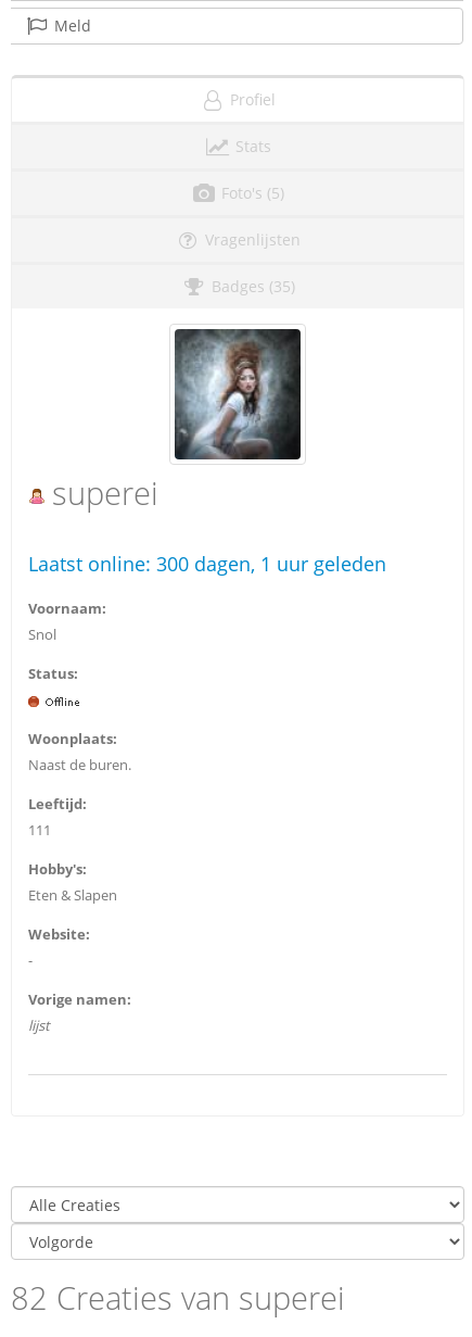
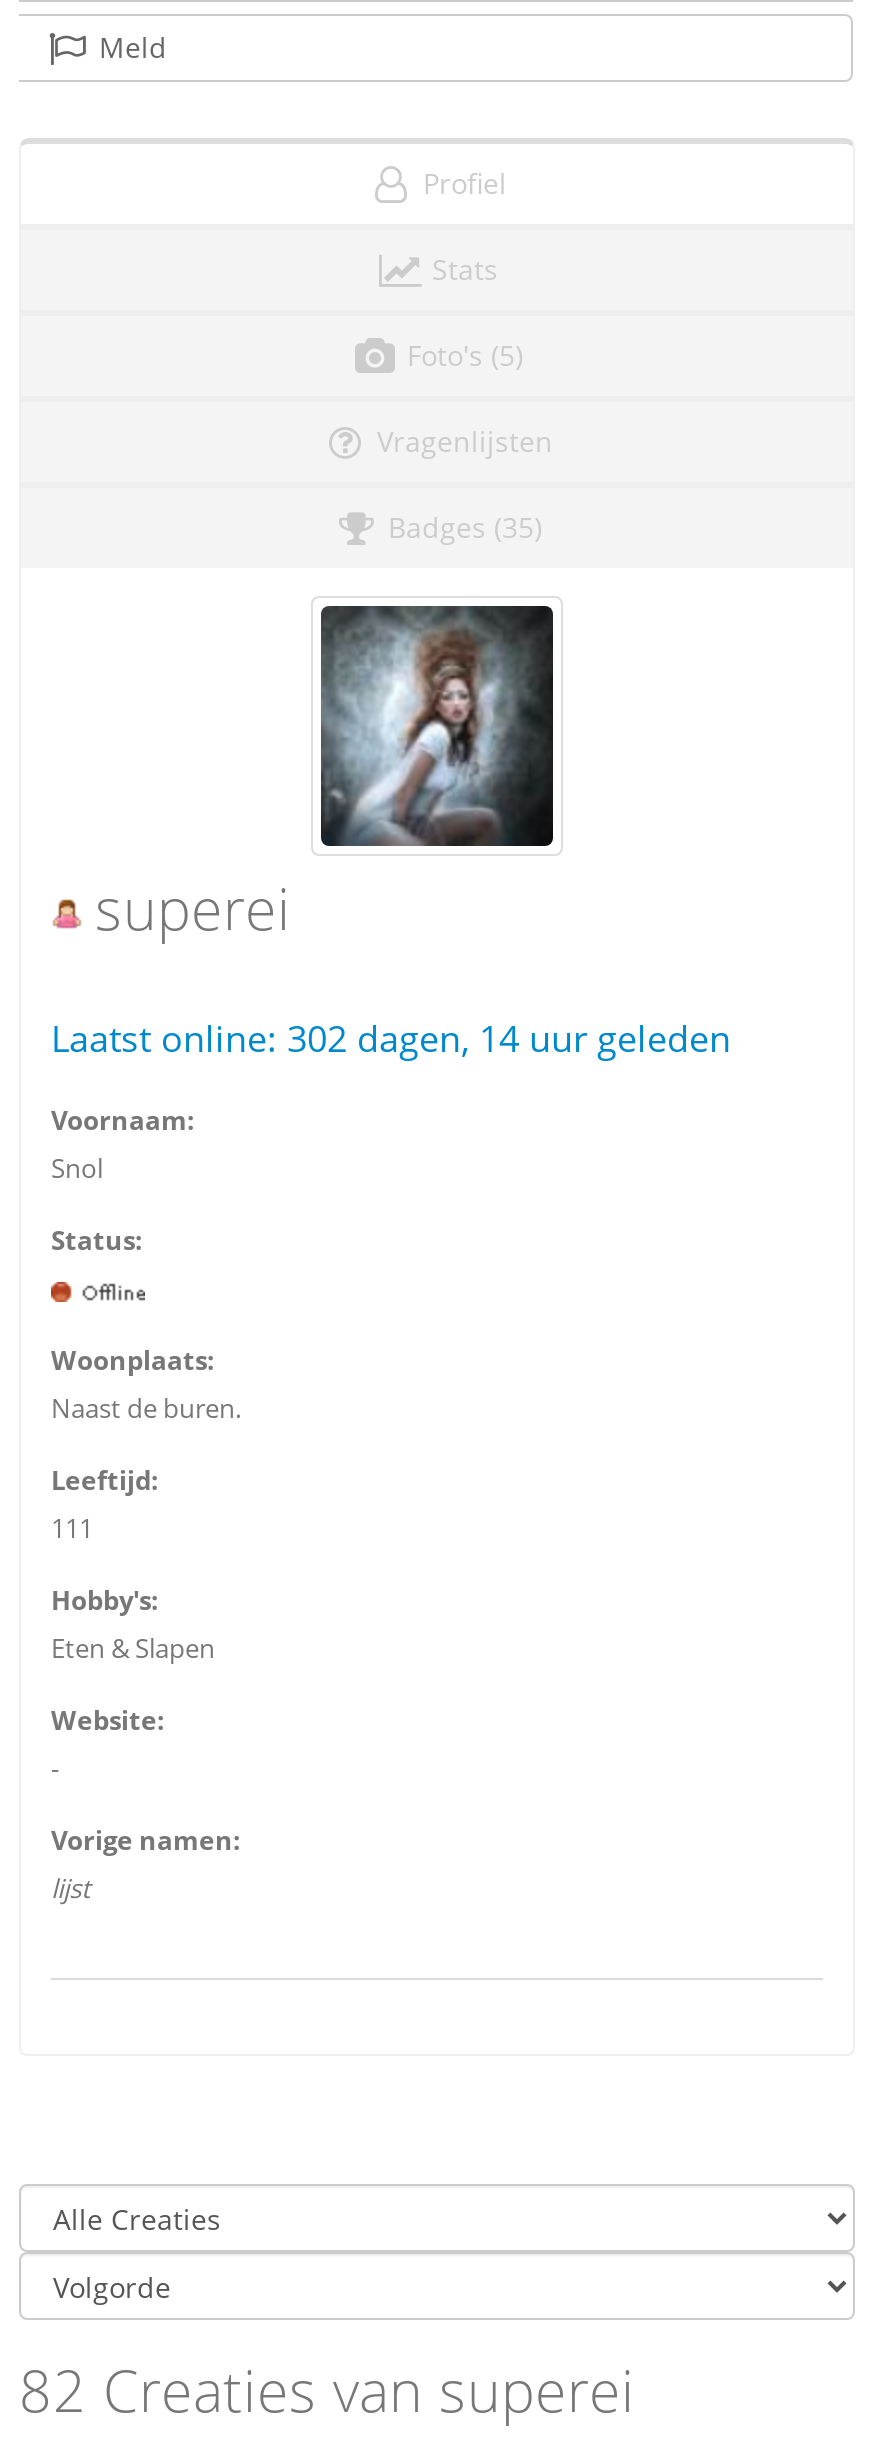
- Laatst online: 300 dagen, 1 uur geleden
+ Laatst online: 302 dagen, 14 uur geleden
